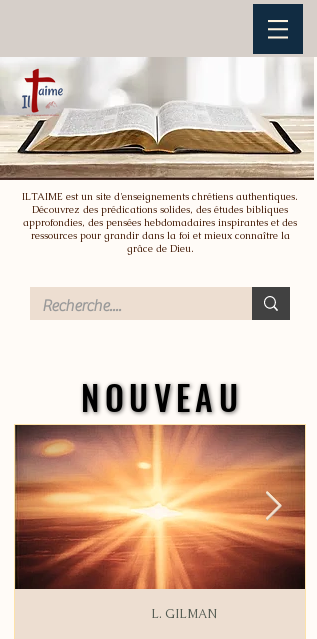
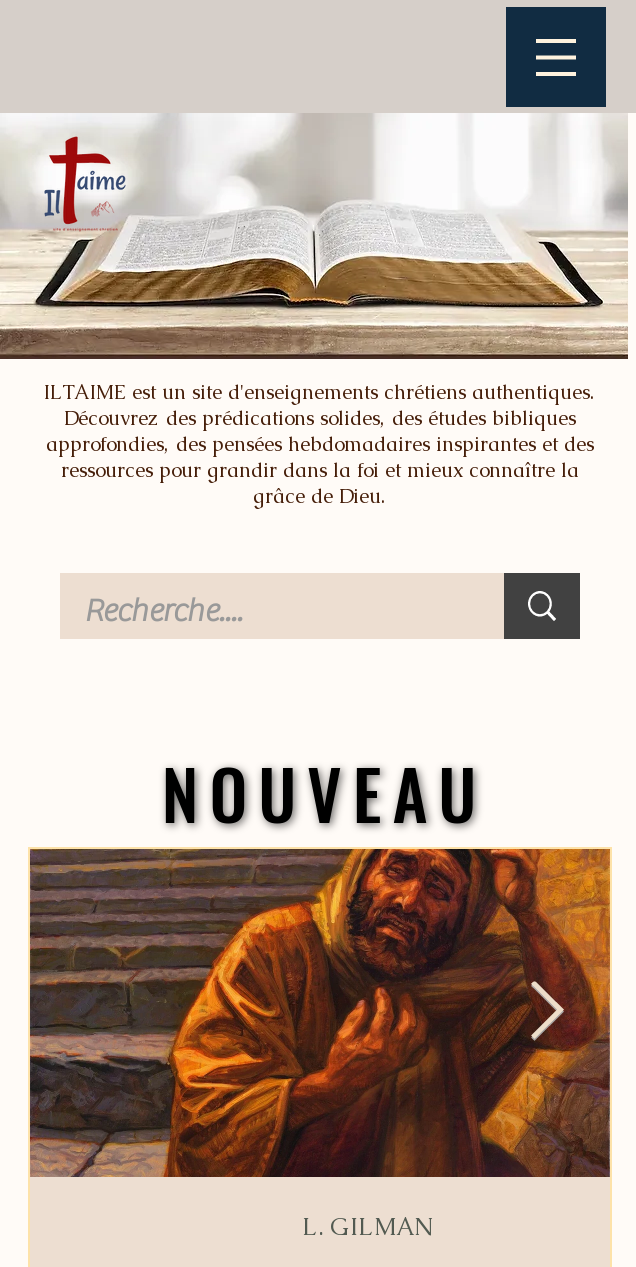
- [image]
+ [image]
